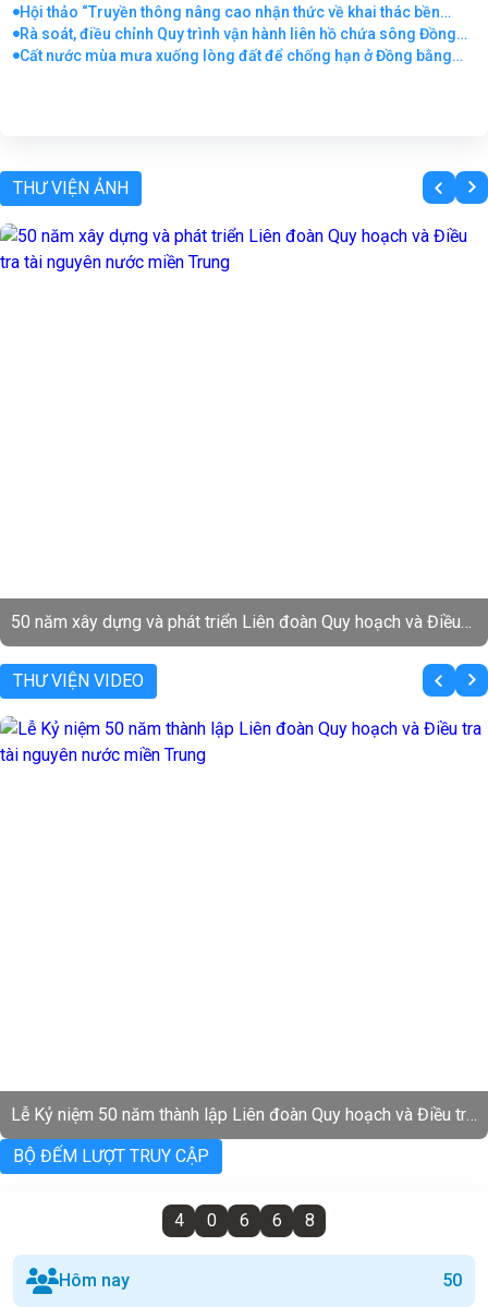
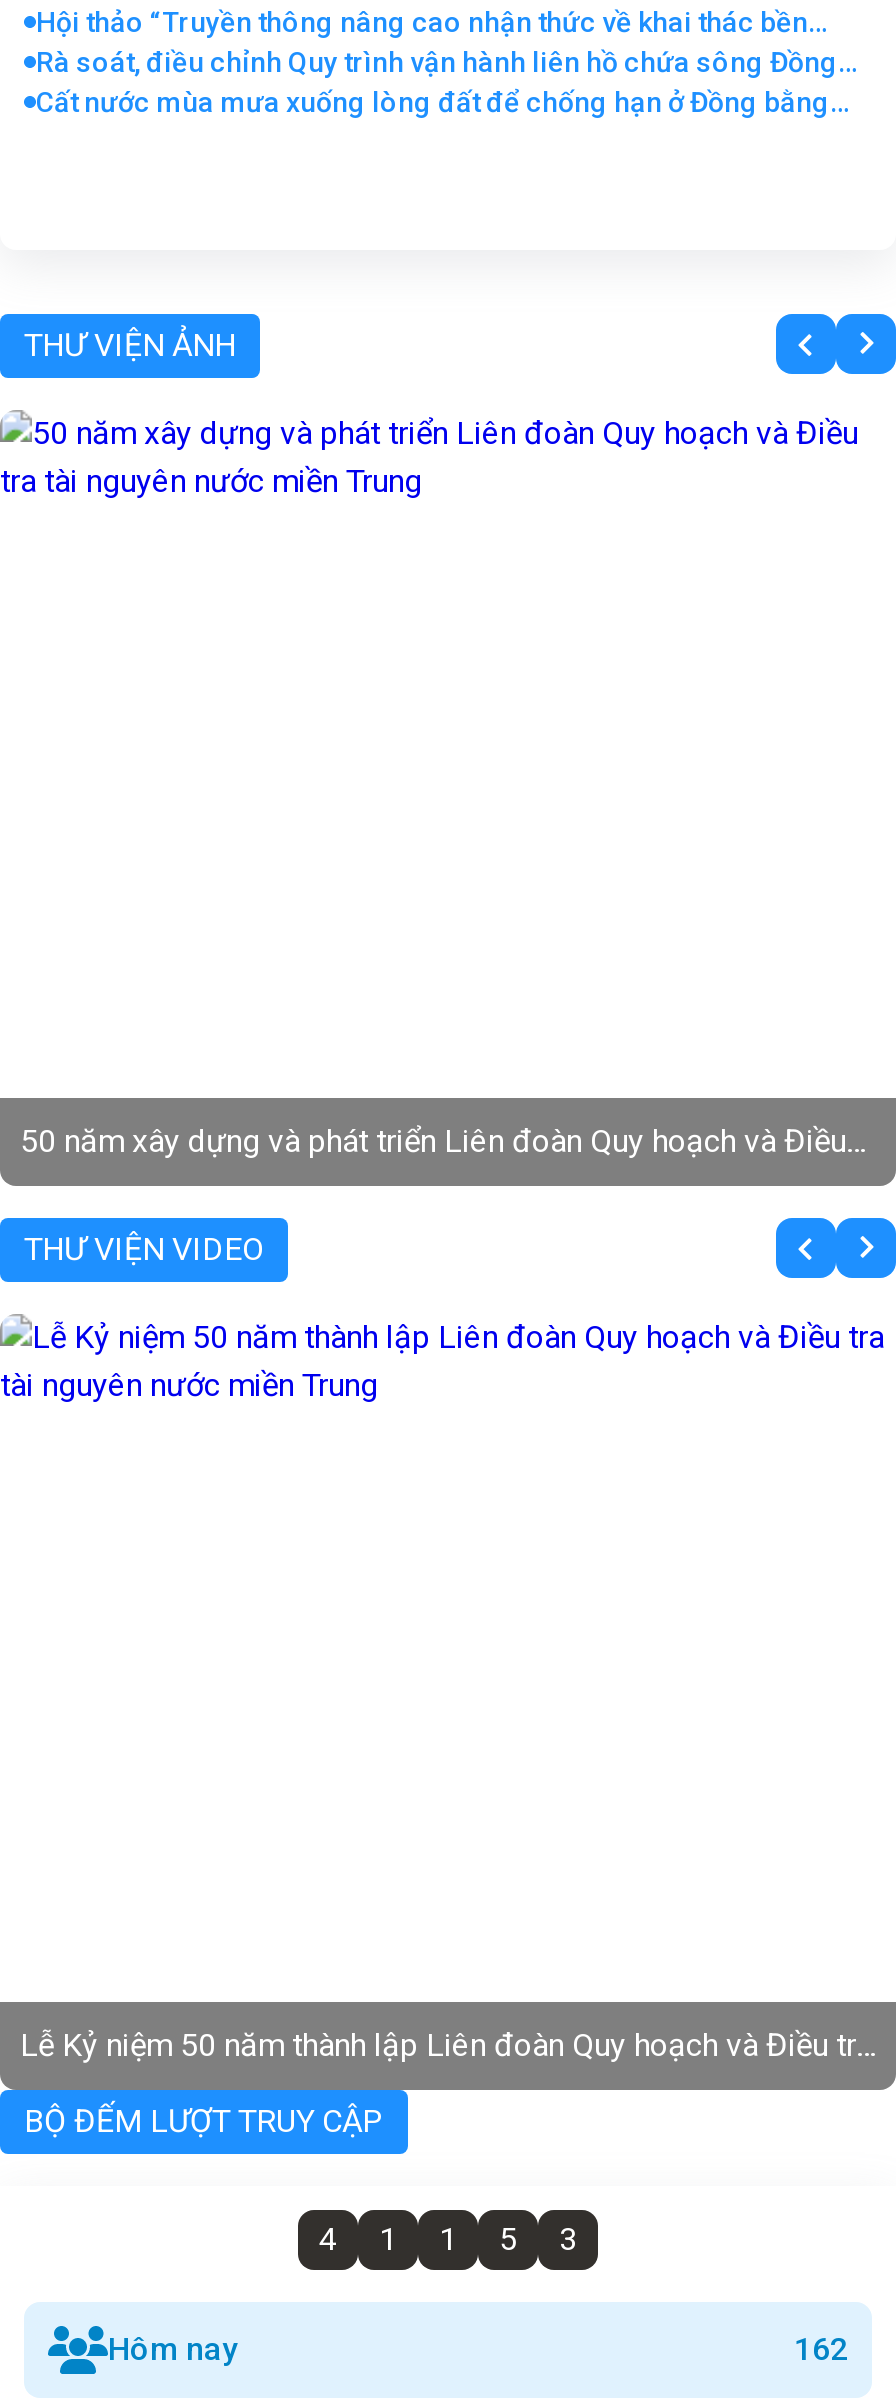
- 0
+ 1

- 6
+ 1

- 6
+ 5

- 8
+ 3

- 50
+ 162
